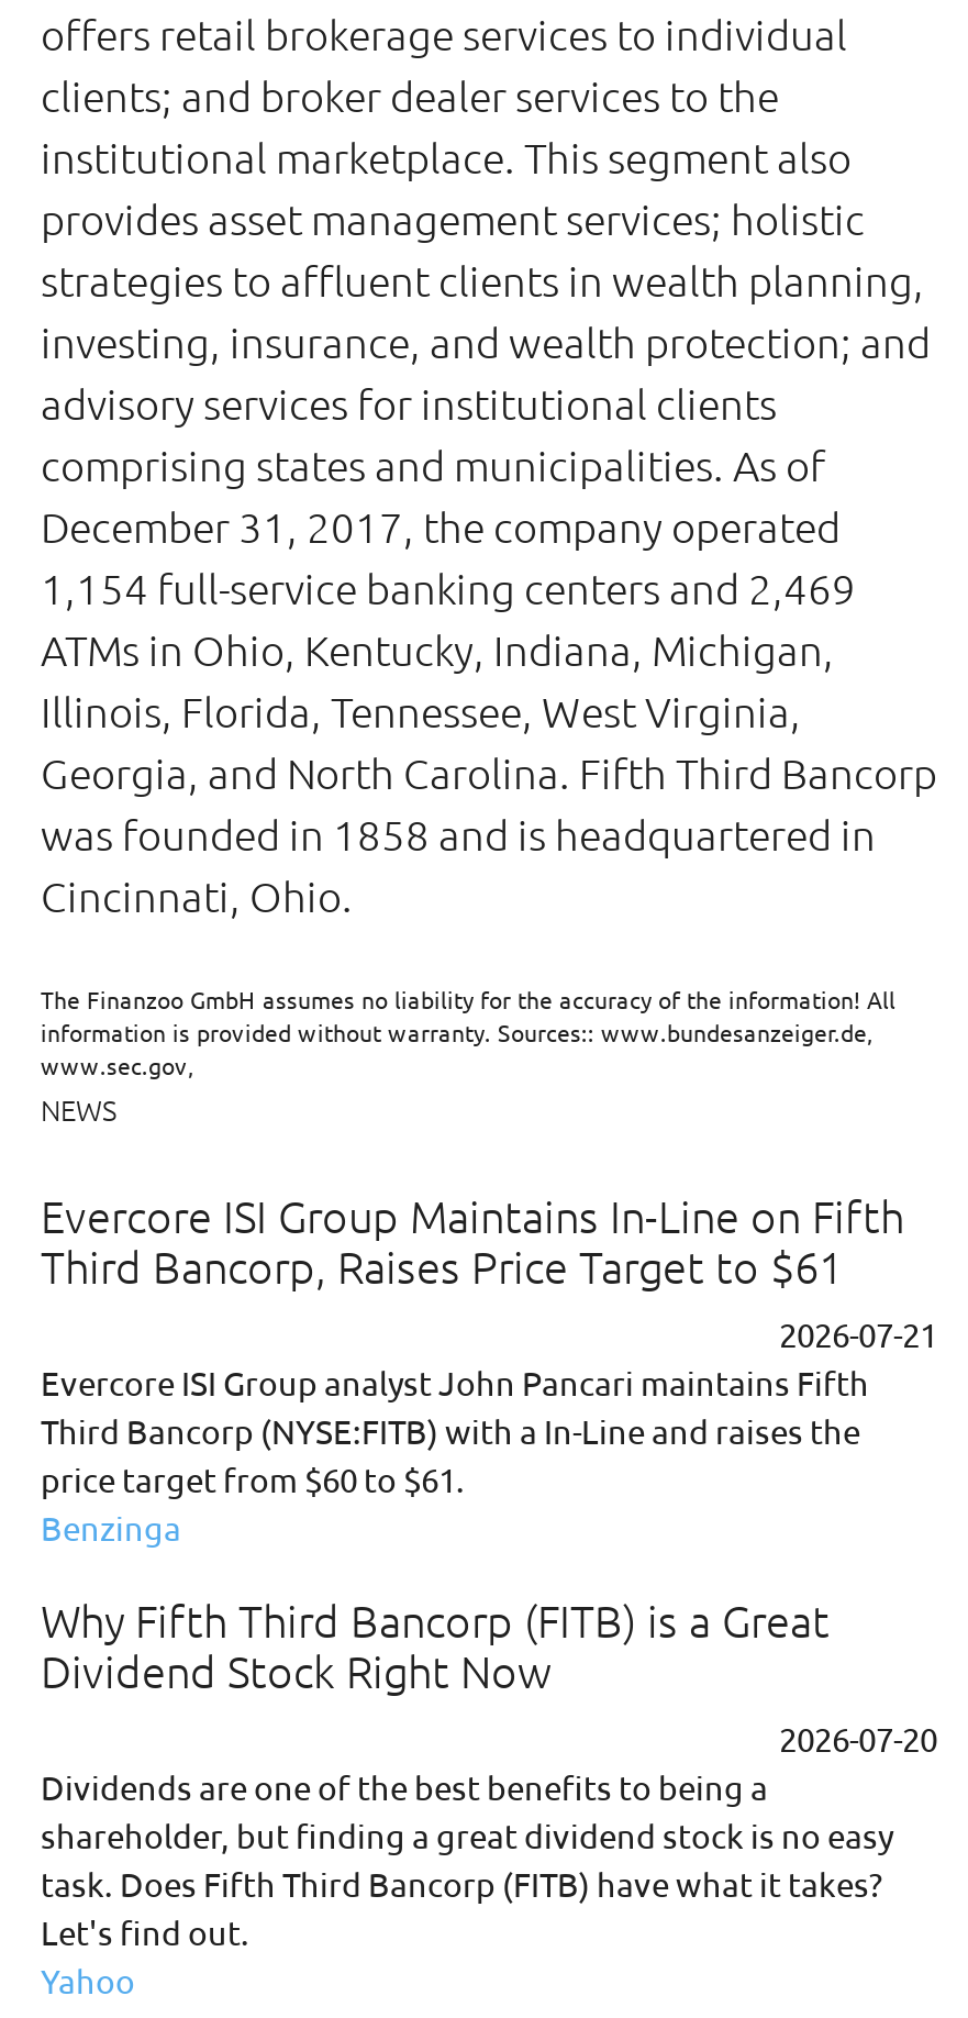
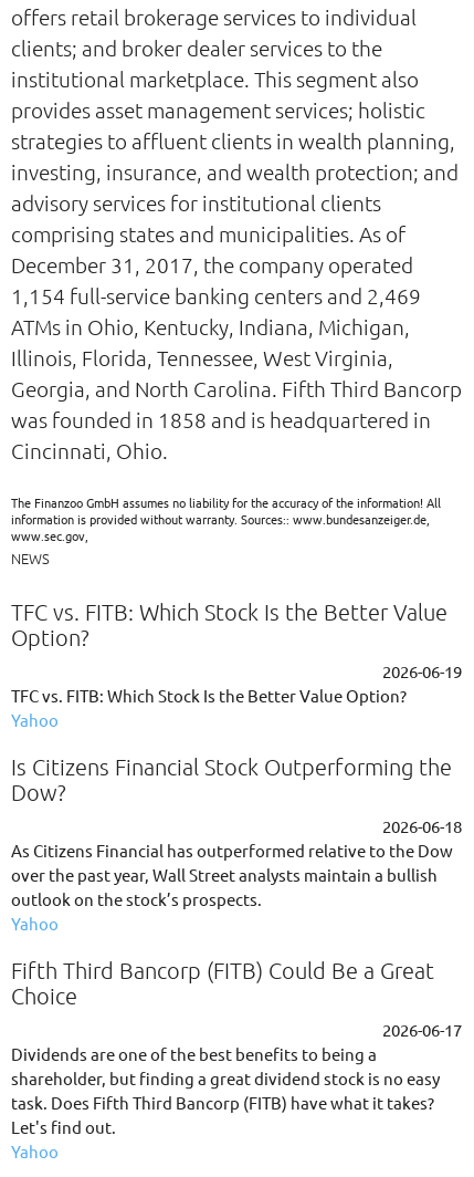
- Evercore ISI Group Maintains In-Line on Fifth
- Third Bancorp, Raises Price Target to $61
- 2026-07-21
- Evercore ISI Group analyst John Pancari maintains Fifth
- Third Bancorp (NYSE:FITB) with a In-Line and raises the
- price target from $60 to $61.
- Benzinga
- Why Fifth Third Bancorp (FITB) is a Great
- Dividend Stock Right Now
- 2026-07-20
+ TFC vs. FITB: Which Stock Is the Better Value
+ Option?
+ 2026-06-19
+ TFC vs. FITB: Which Stock Is the Better Value Option?
+ Yahoo
+ Is Citizens Financial Stock Outperforming the
+ Dow?
+ 2026-06-18
+ As Citizens Financial has outperformed relative to the Dow
+ over the past year, Wall Street analysts maintain a bullish
+ outlook on the stock’s prospects.
+ Yahoo
+ Fifth Third Bancorp (FITB) Could Be a Great
+ Choice
+ 2026-06-17
